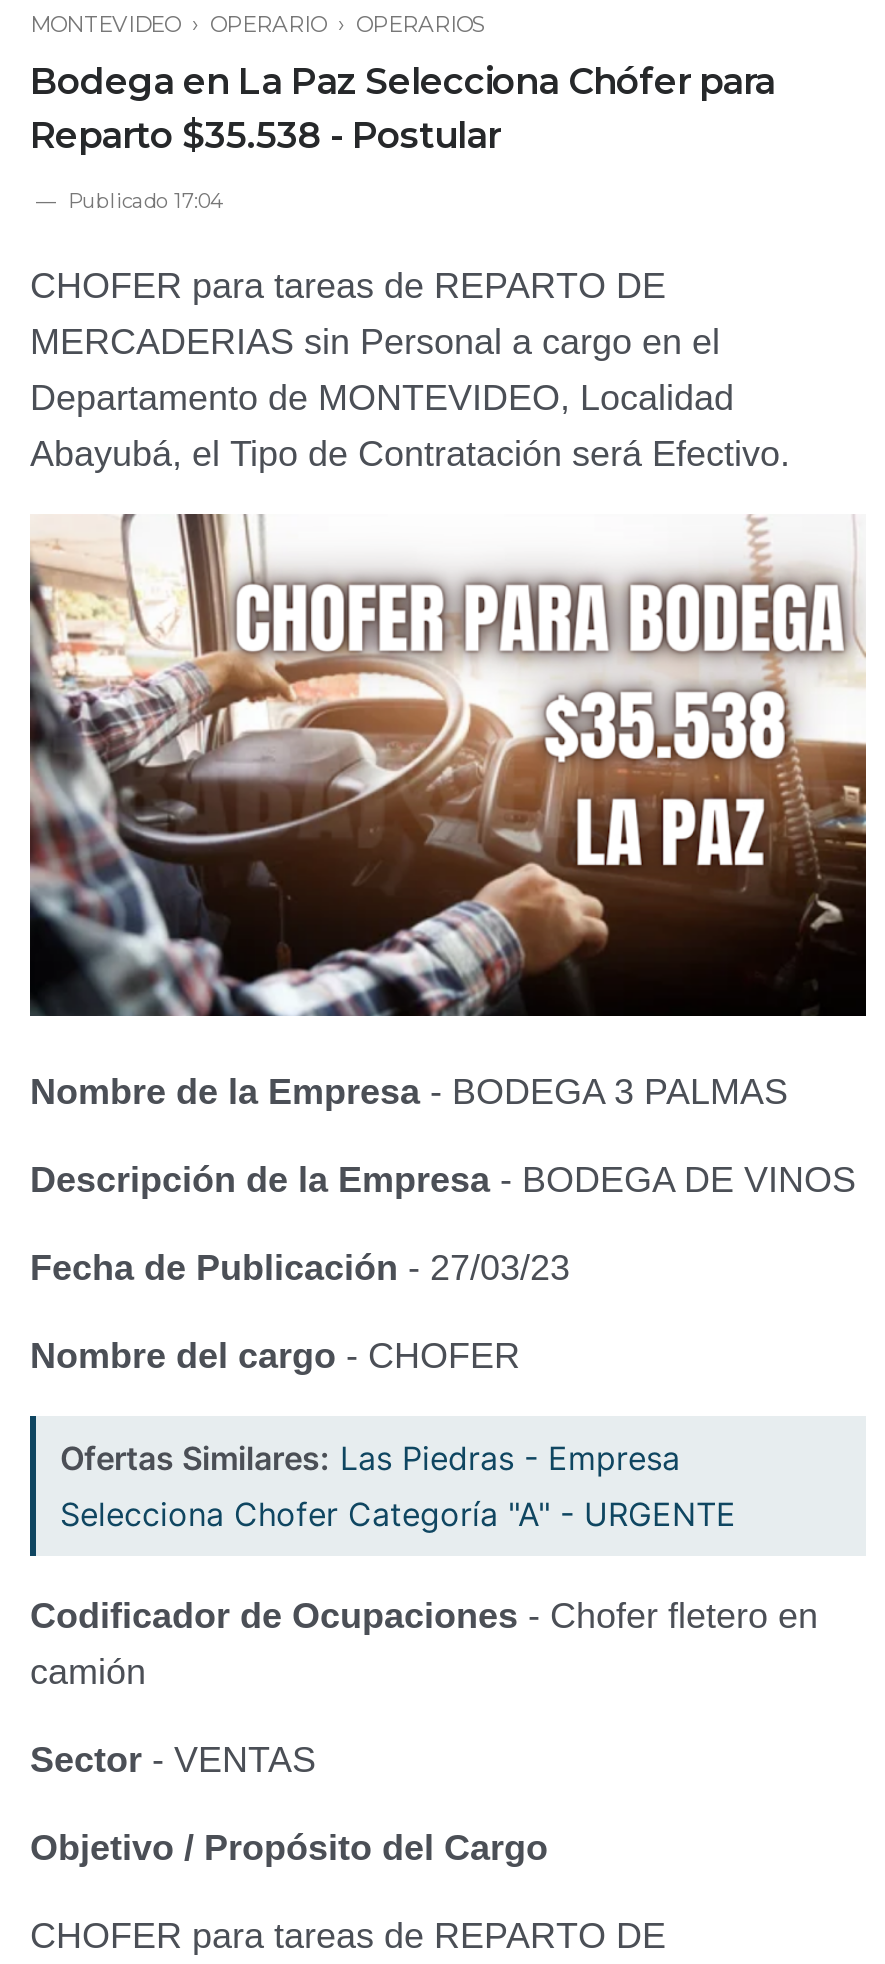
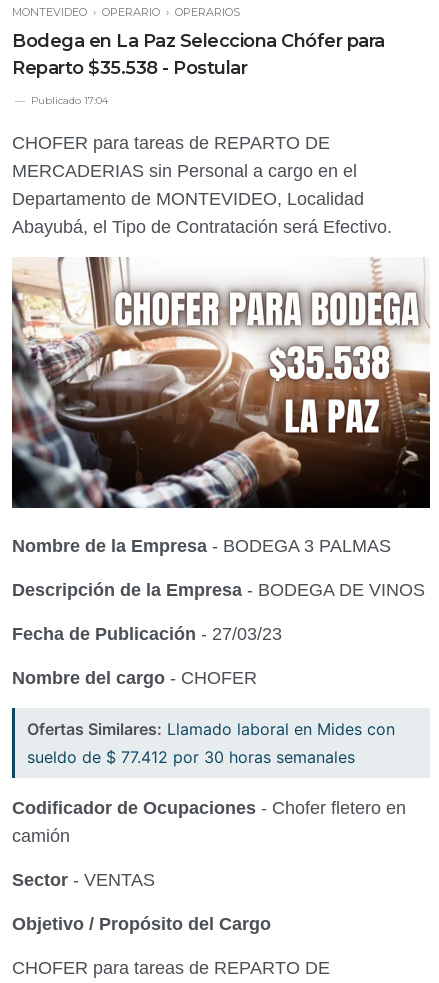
- Ofertas Similares: Las Piedras - Empresa
- Selecciona Chofer Categoría "A" - URGENTE
+ Ofertas Similares: Llamado laboral en Mides con
+ sueldo de $ 77.412 por 30 horas semanales
